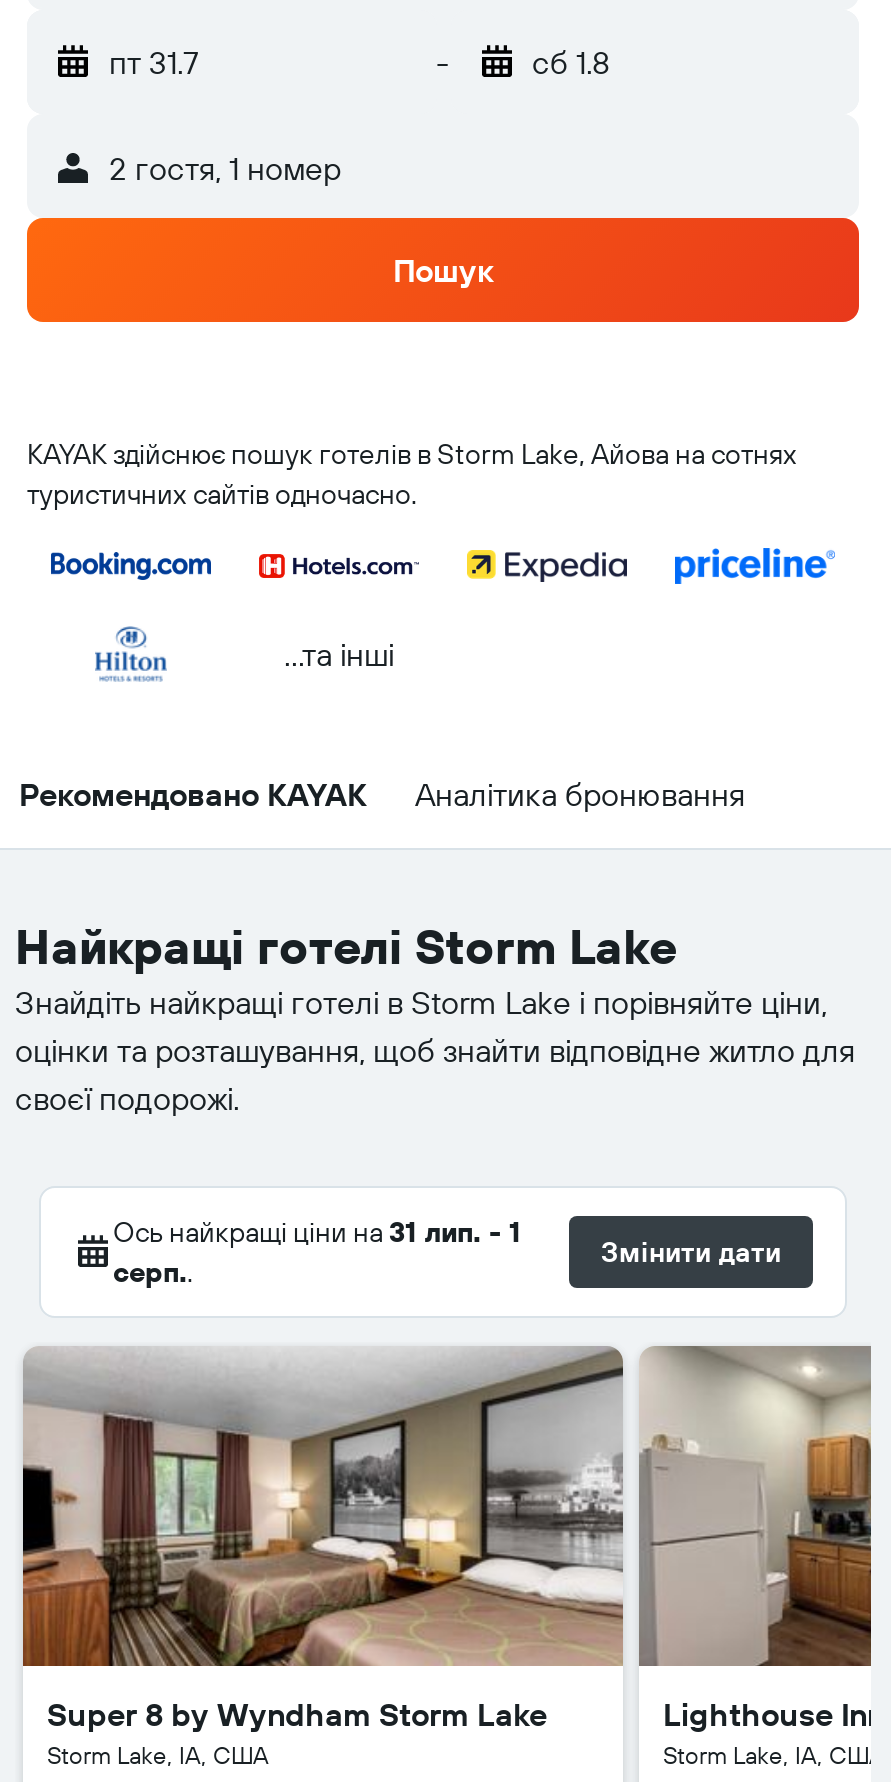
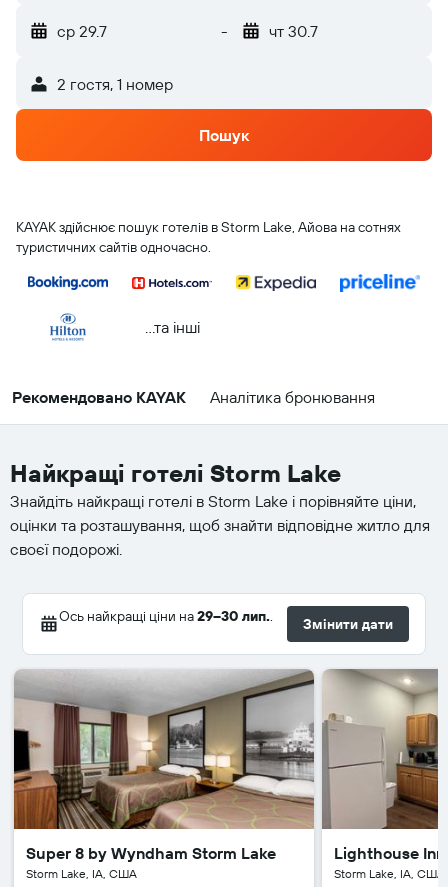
- пт 31.7
+ ср 29.7

- сб 1.8
+ чт 30.7

- Ось найкращі ціни на 31 лип. - 1
- серп..
+ Ось найкращі ціни на29–30 лип..
